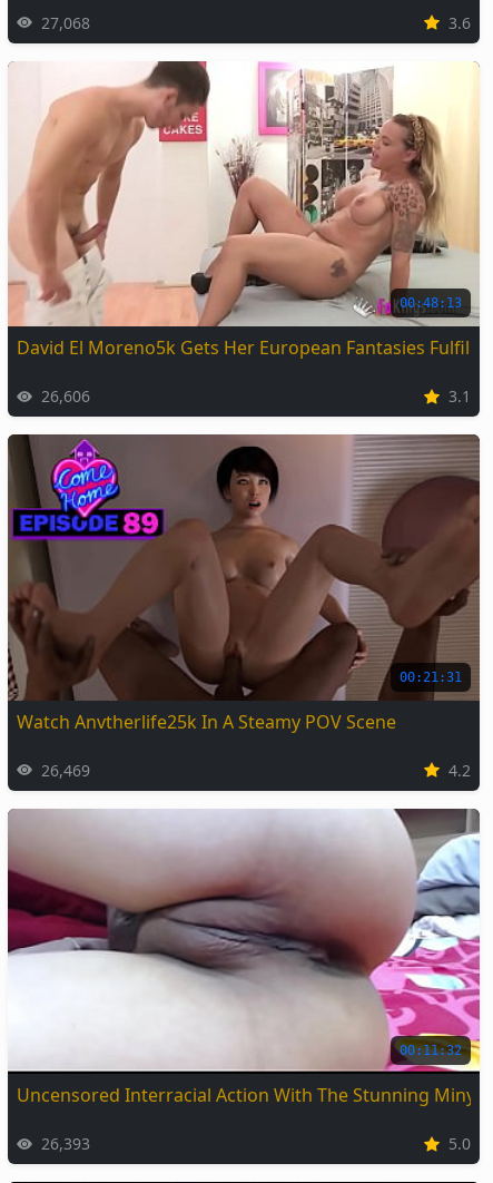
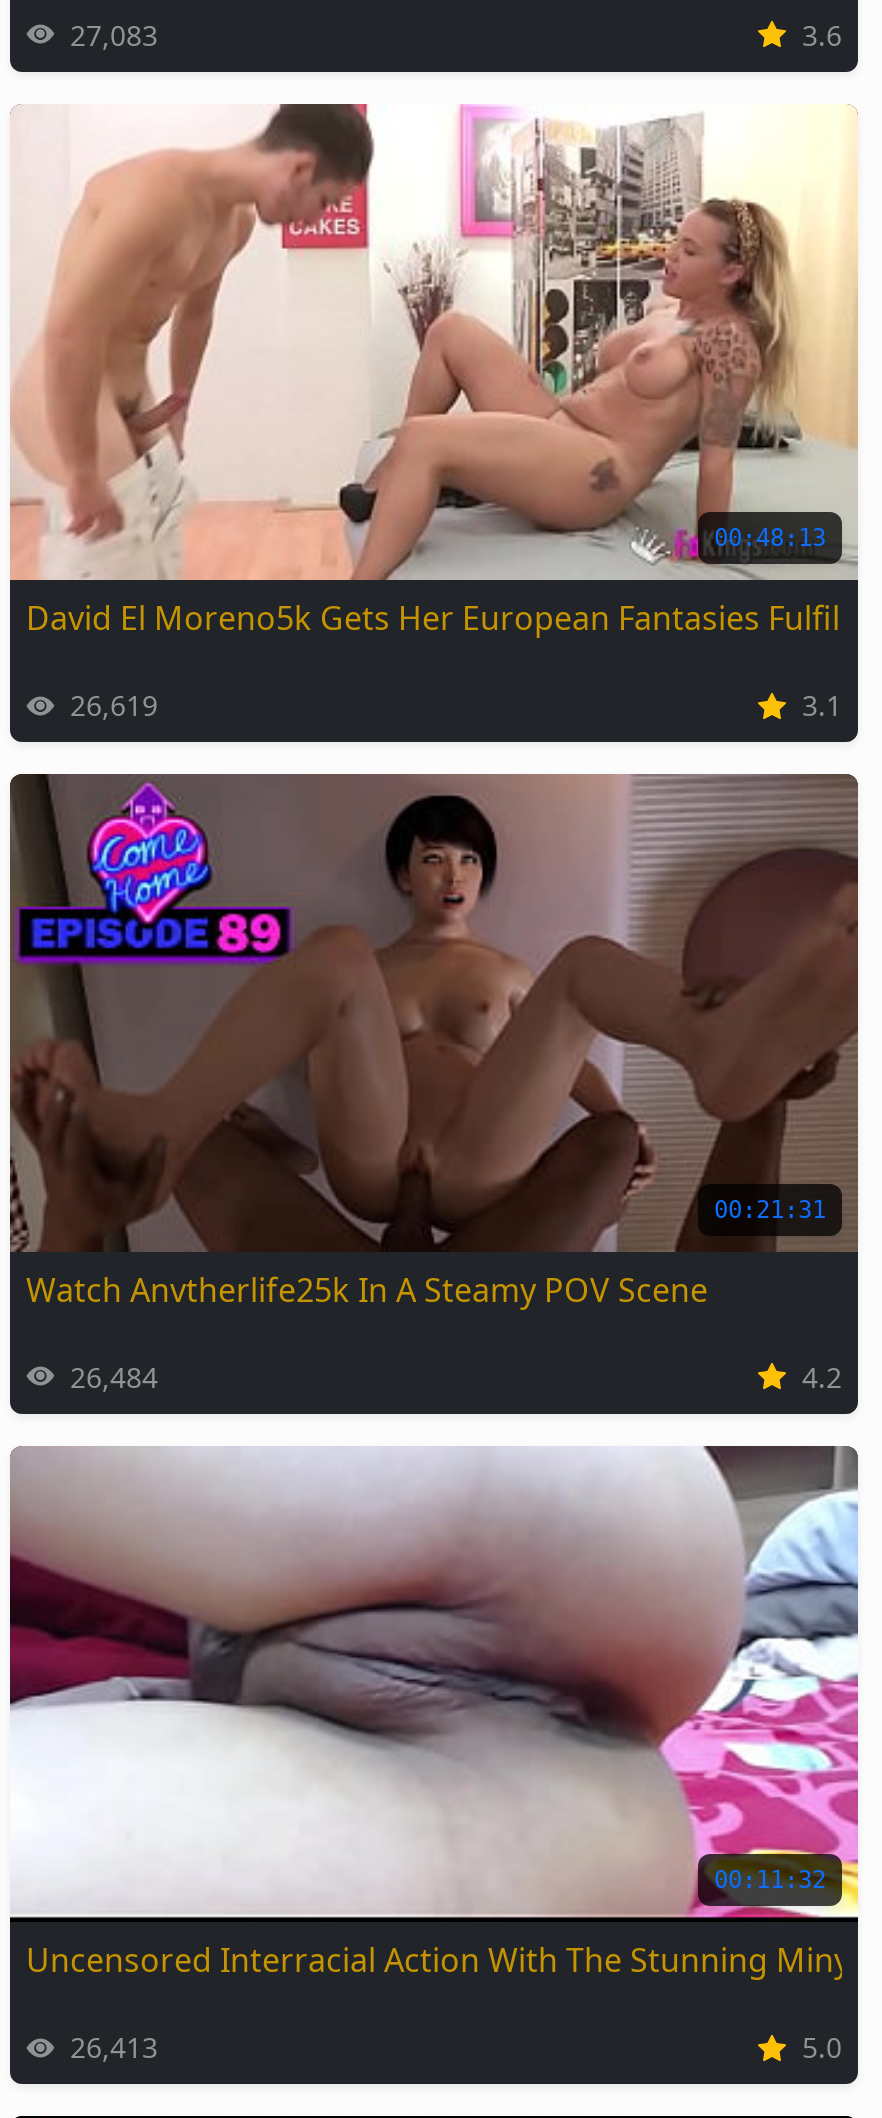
- 27,068
+ 27,083

- 26,606
+ 26,619

- 26,469
+ 26,484

- 26,393
+ 26,413
